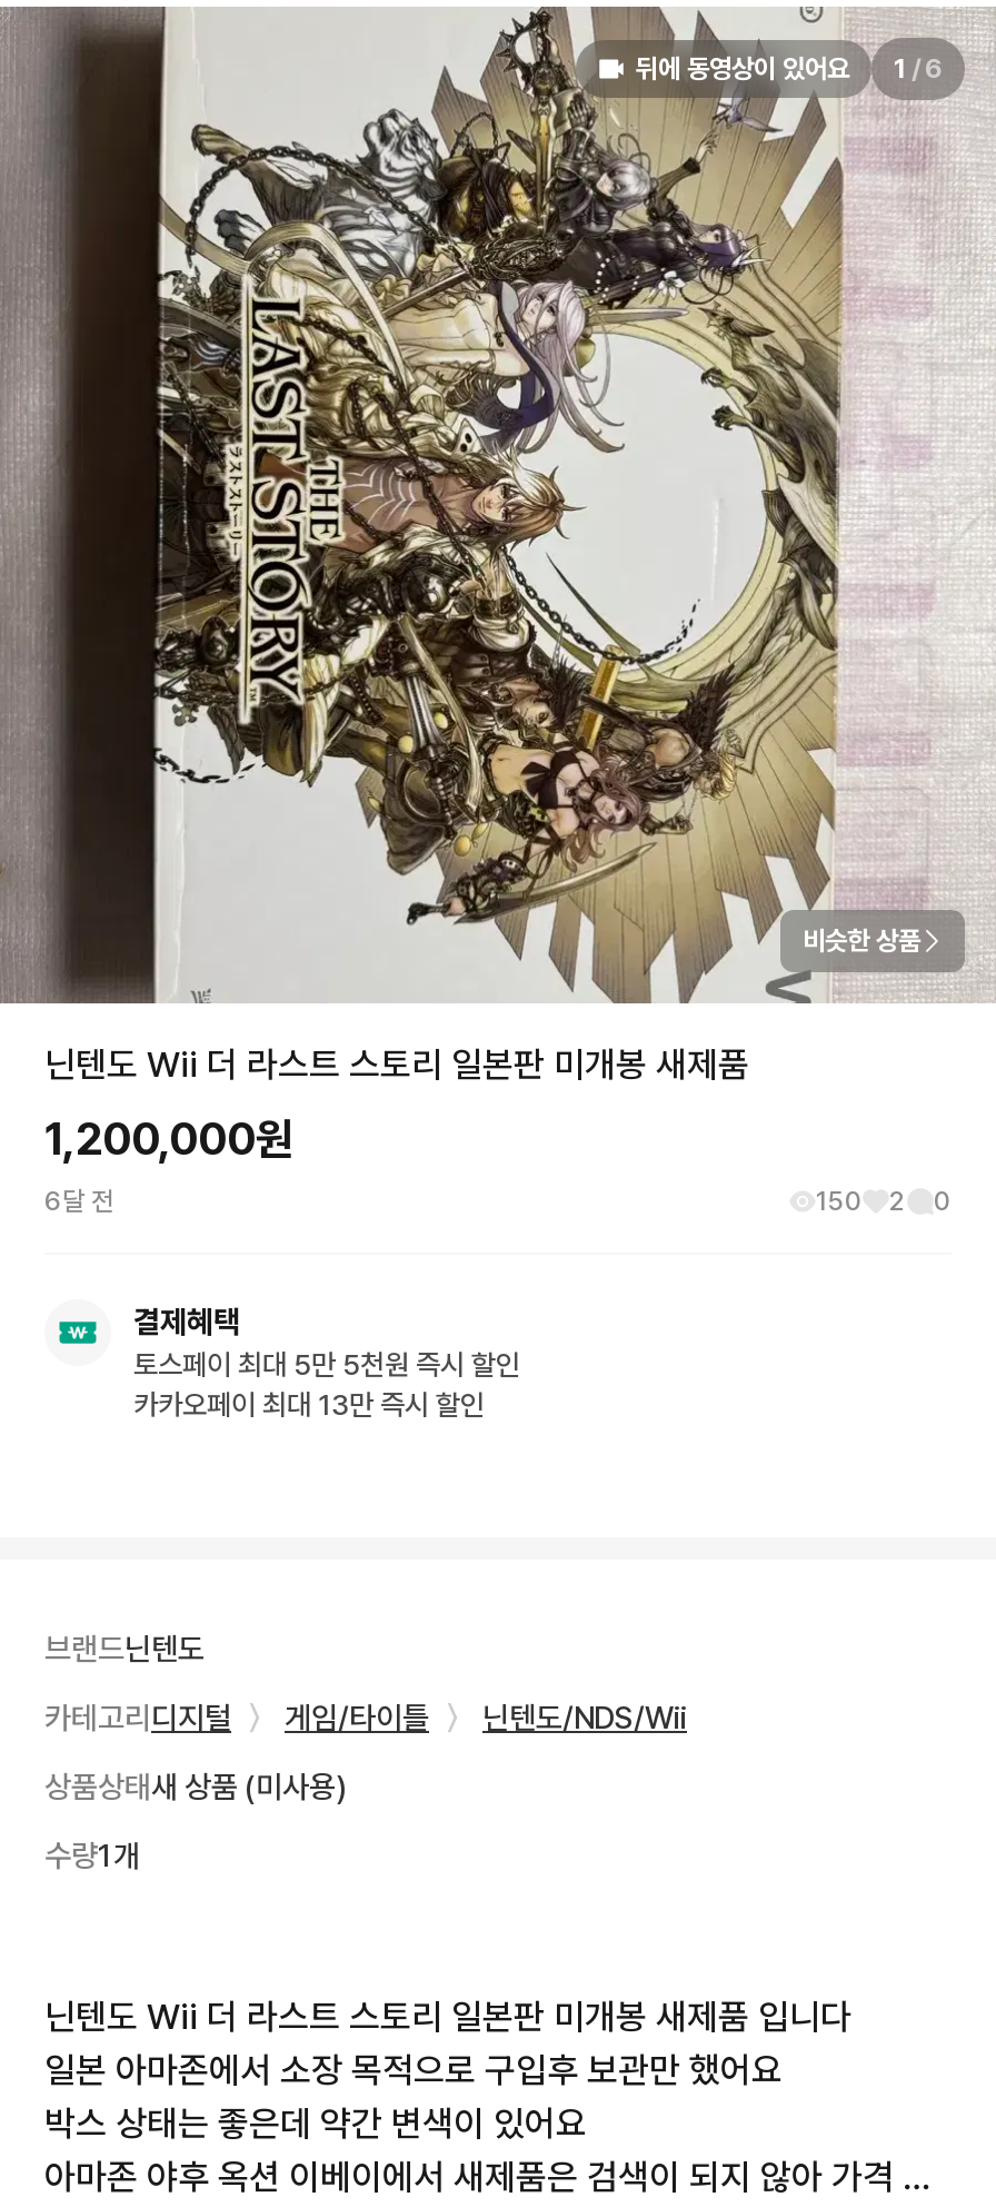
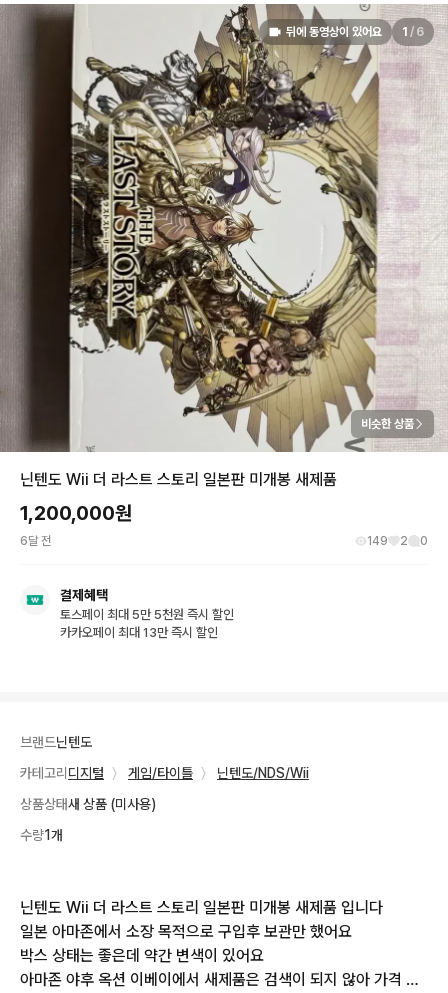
- 150 2 0
+ 149 2 0
